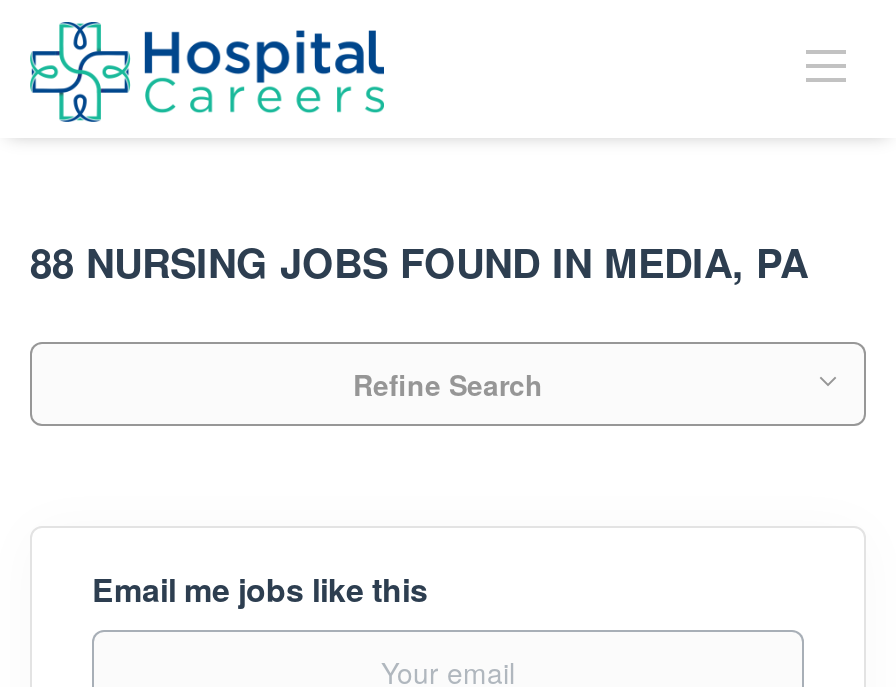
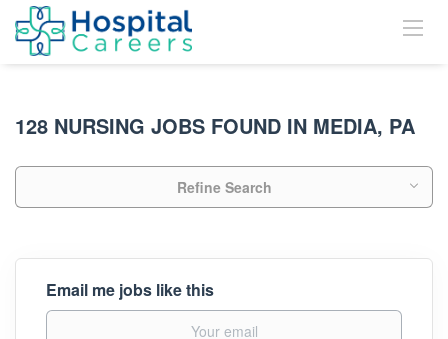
- 88 NURSING JOBS FOUND IN MEDIA, PA
+ 128 NURSING JOBS FOUND IN MEDIA, PA
